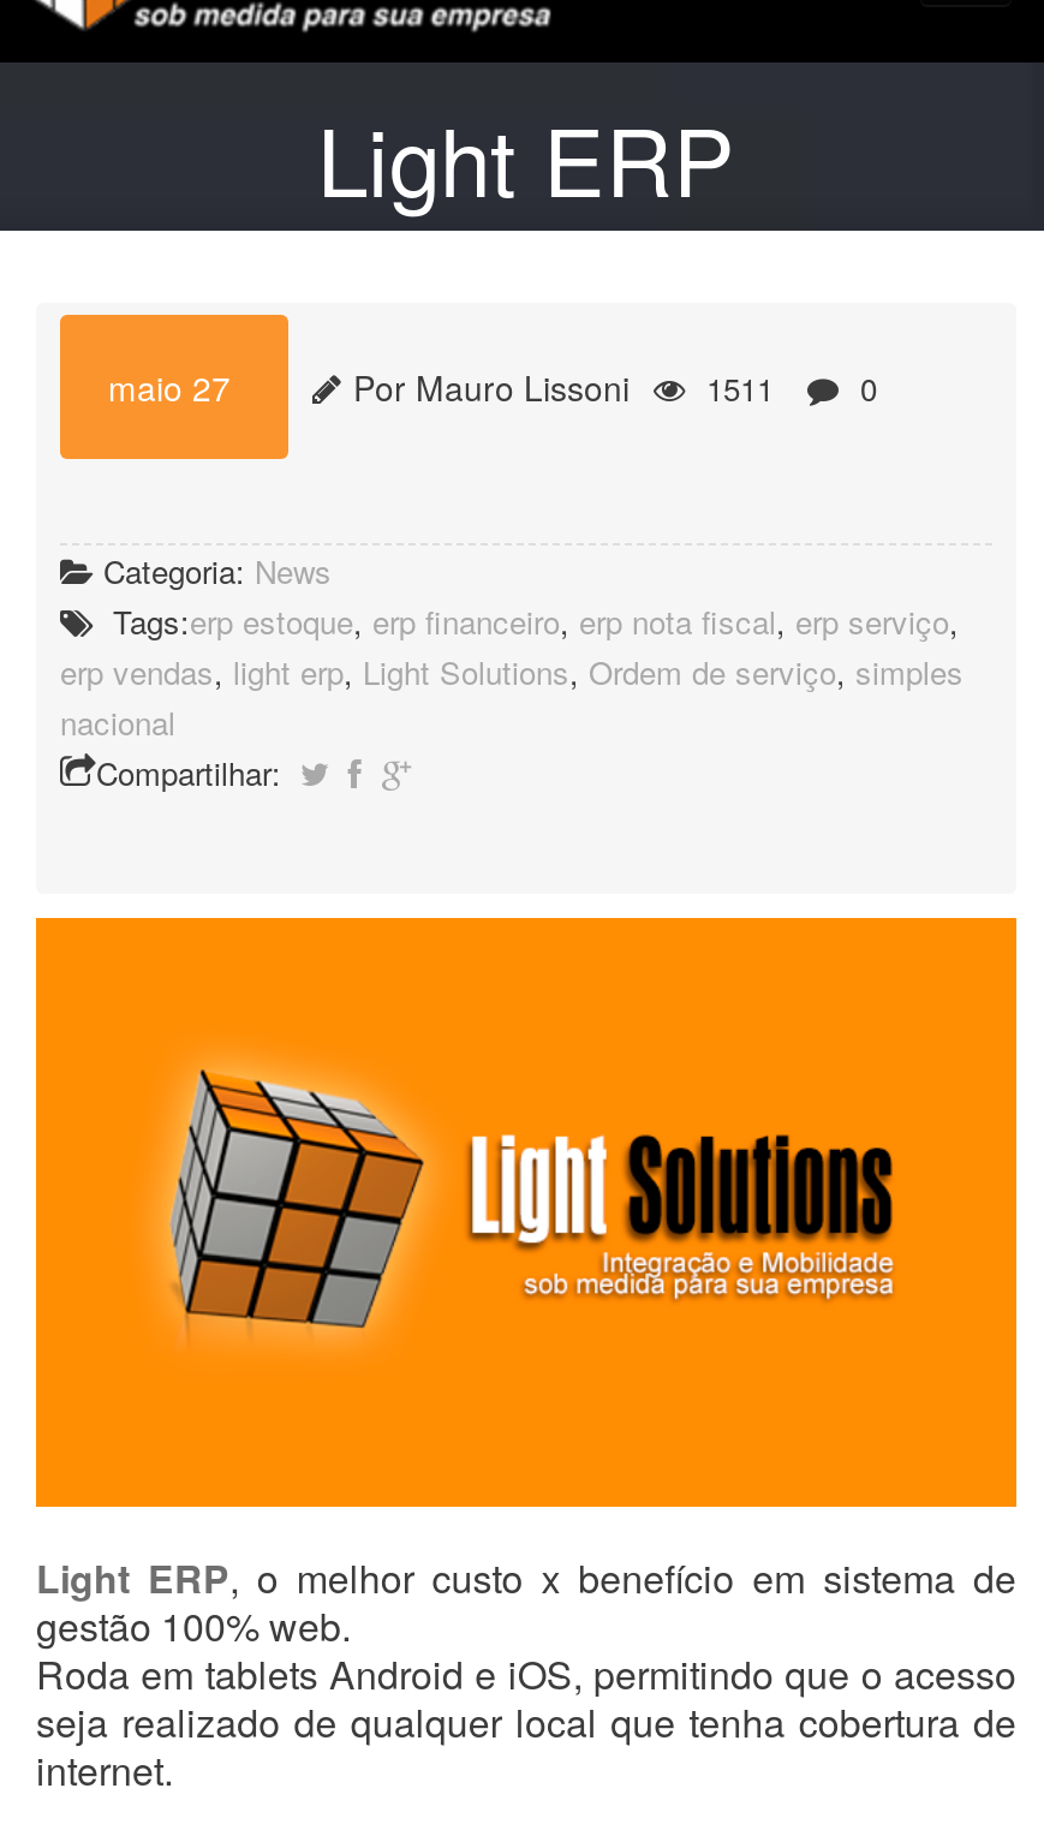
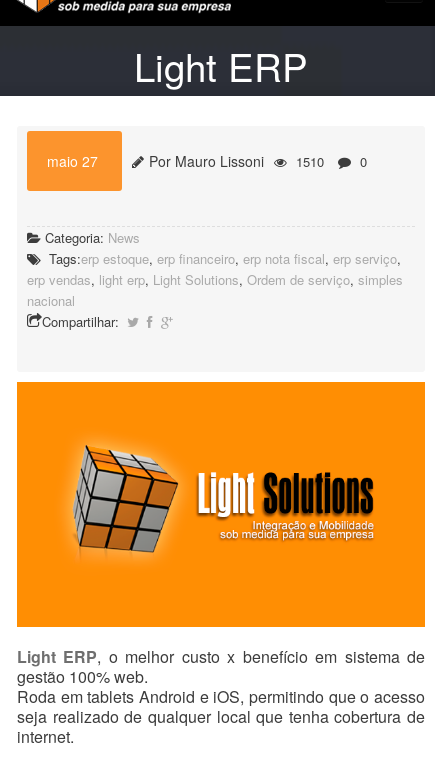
- 1511
+ 1510
